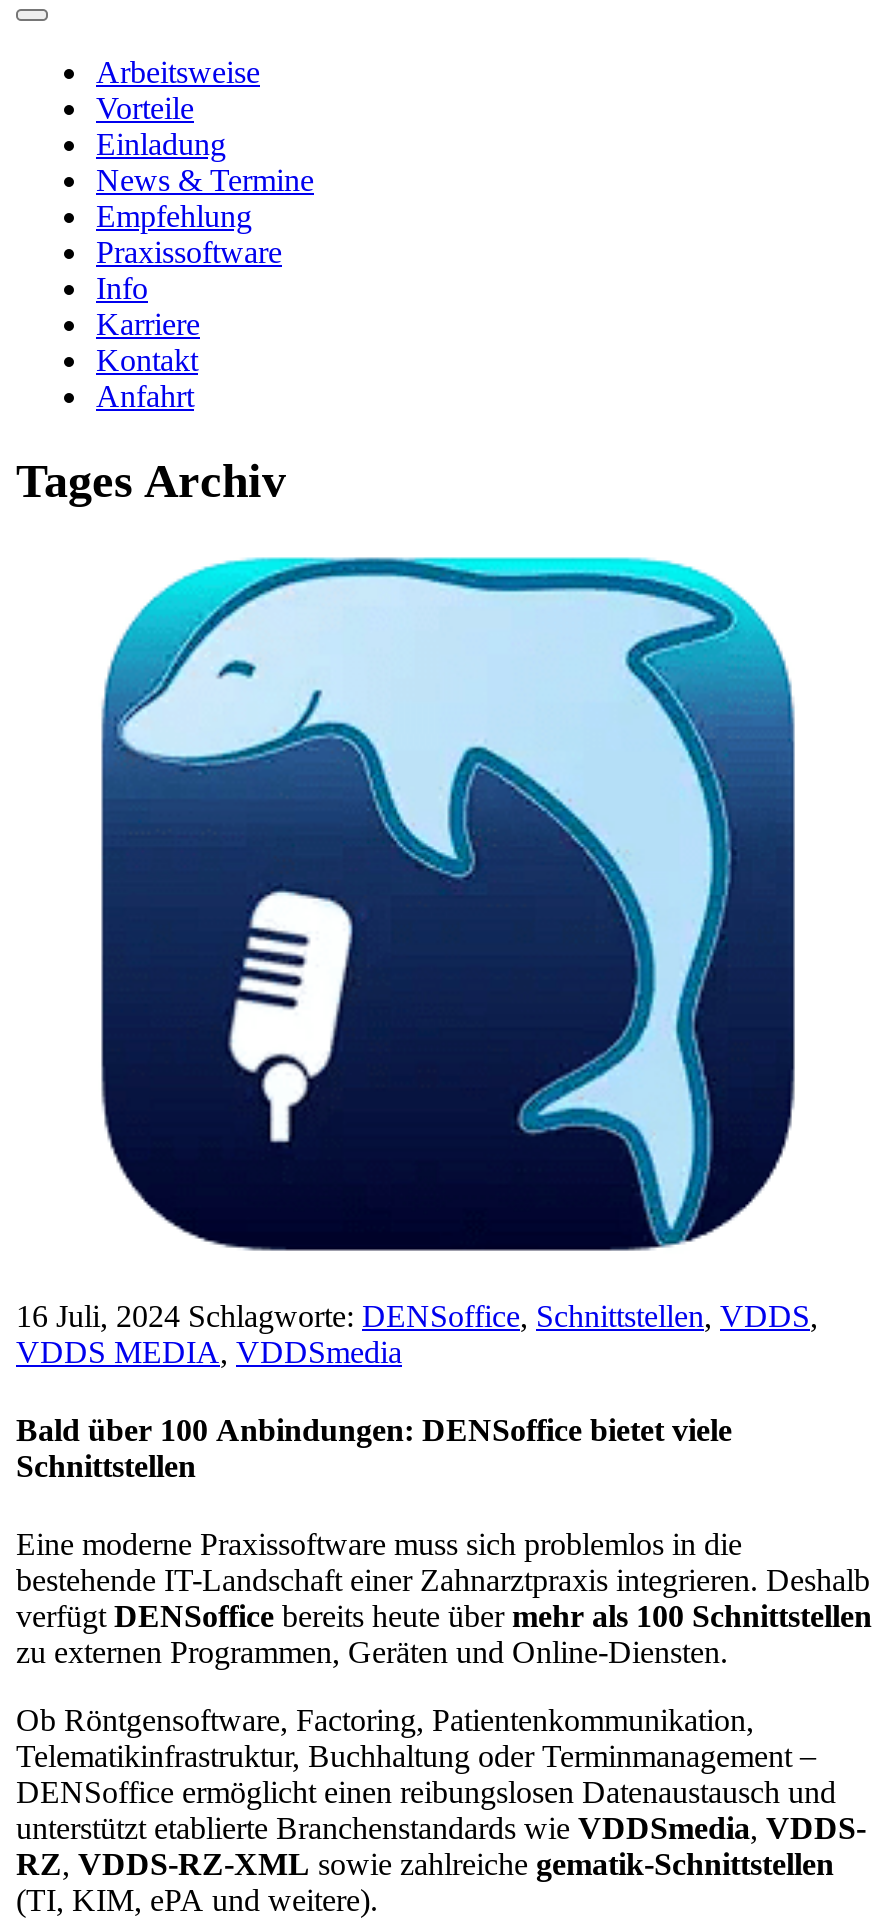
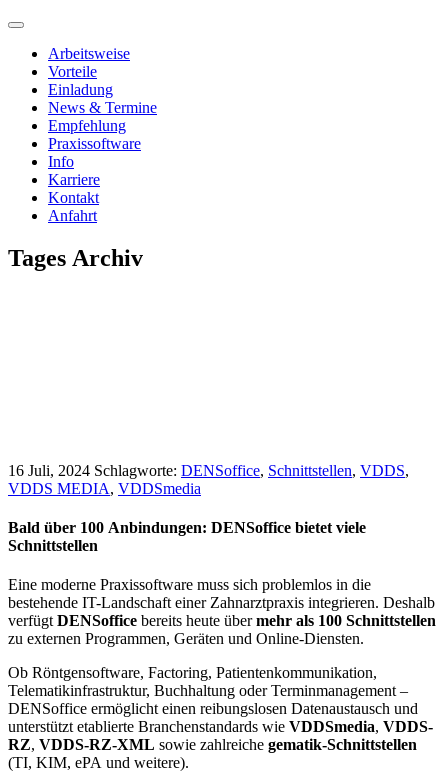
moved down: Arbeitsweise | Vorteile | Einladung | ... | Anfahrt | Tages Archiv

- [image]
